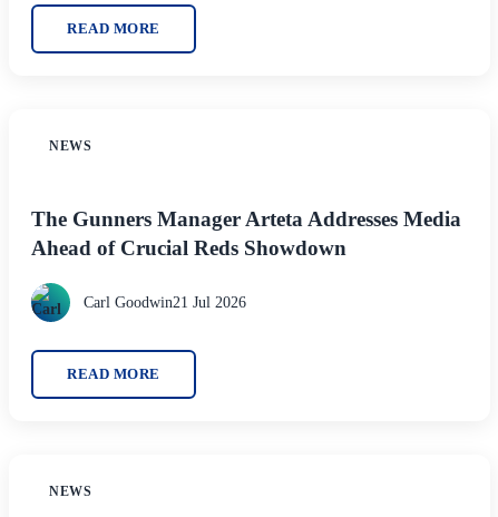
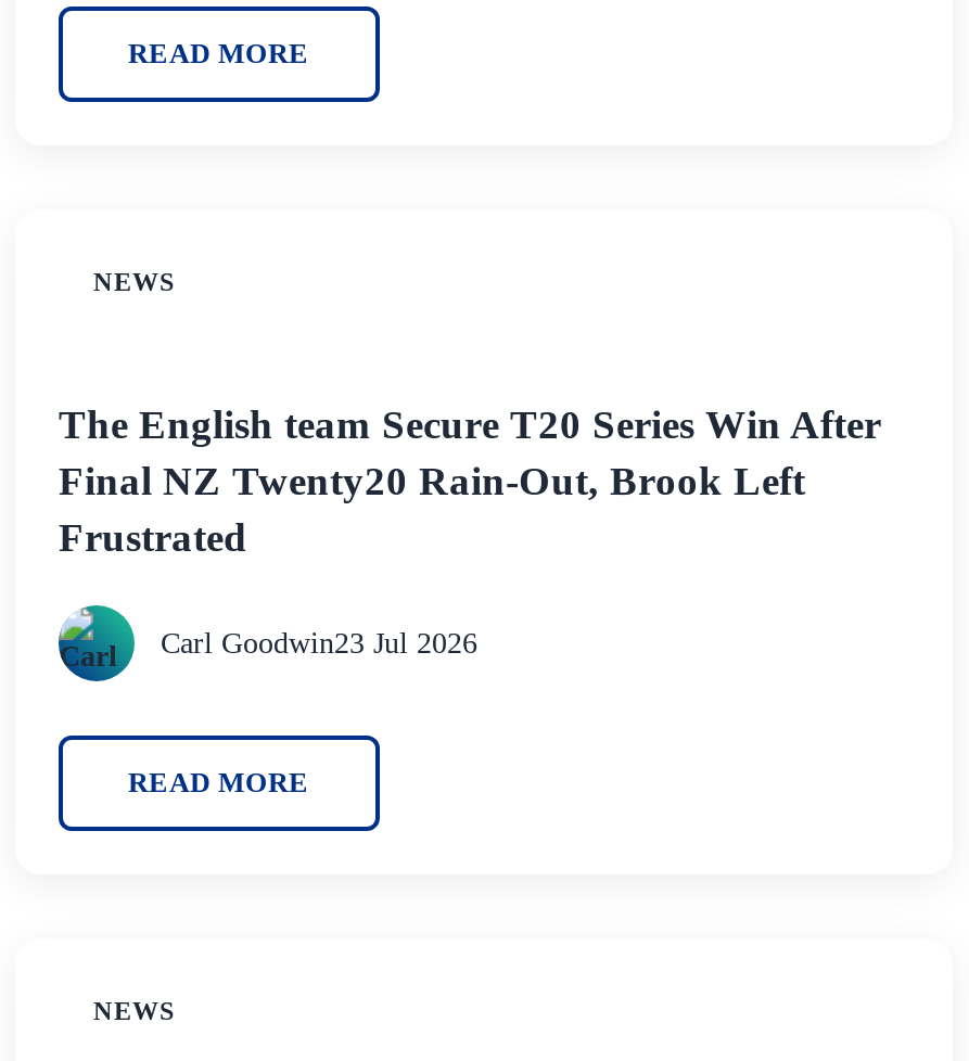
- The Gunners Manager Arteta Addresses Media
- Ahead of Crucial Reds Showdown
+ The English team Secure T20 Series Win After
+ Final NZ Twenty20 Rain-Out, Brook Left
+ Frustrated

- Carl Goodwin21 Jul 2026
+ Carl Goodwin23 Jul 2026
